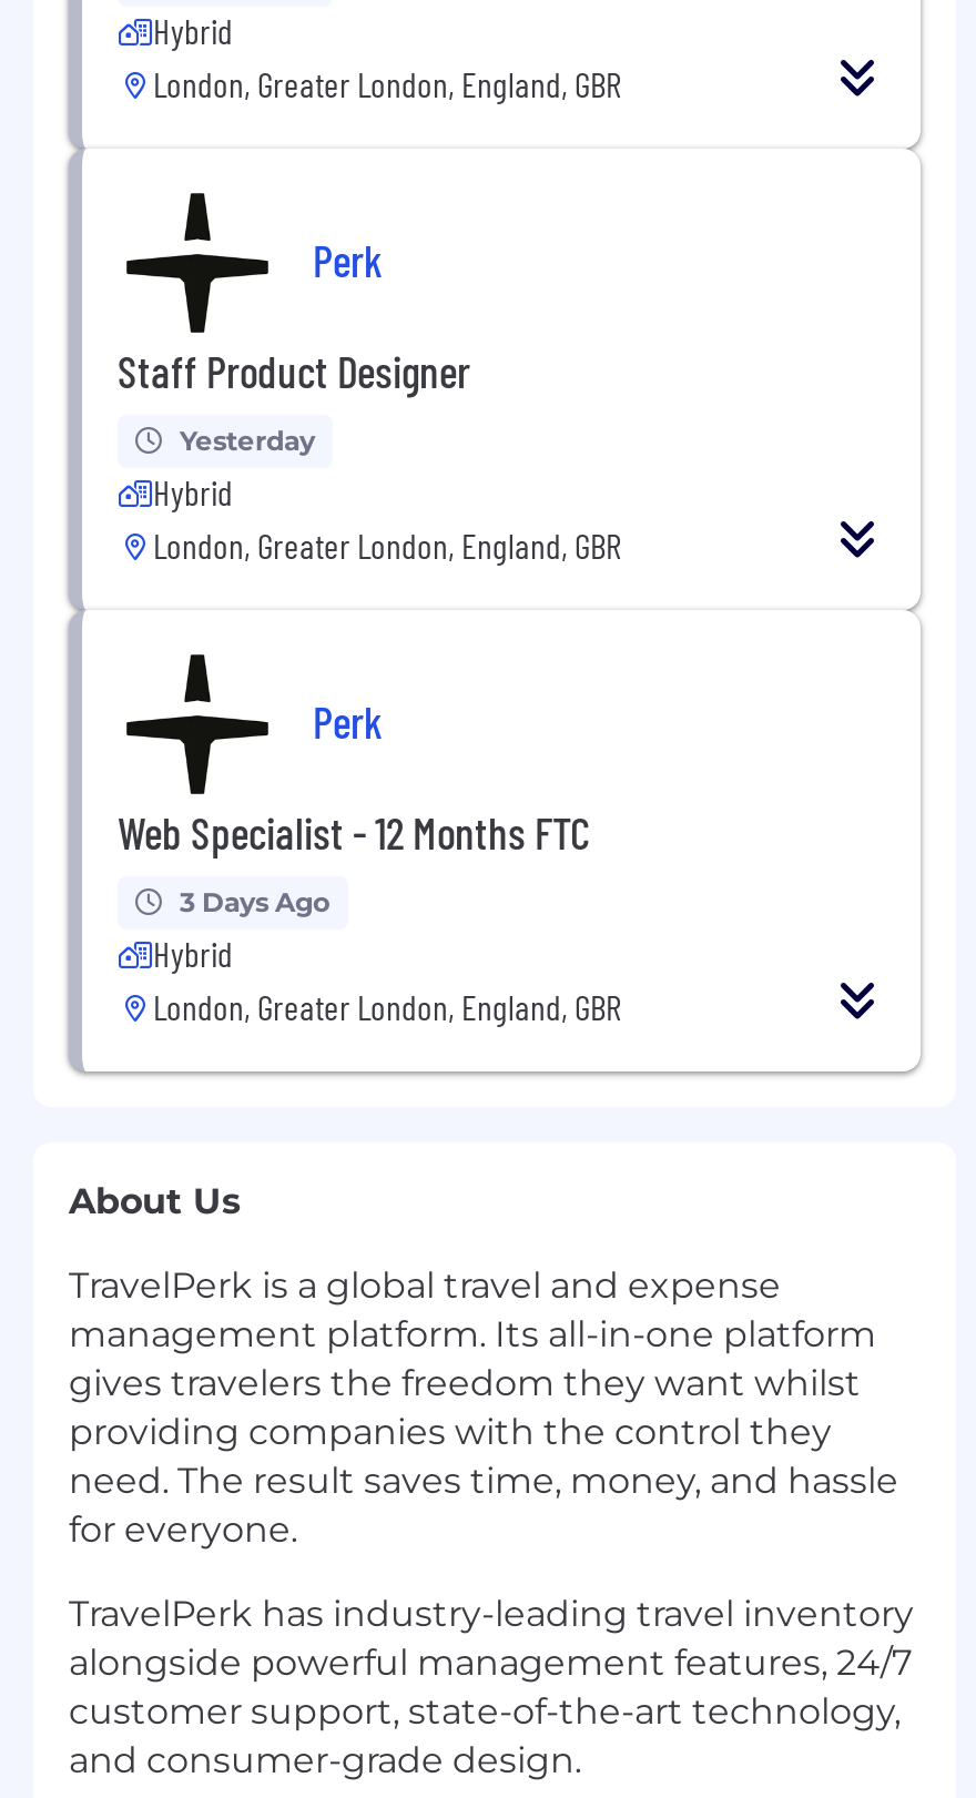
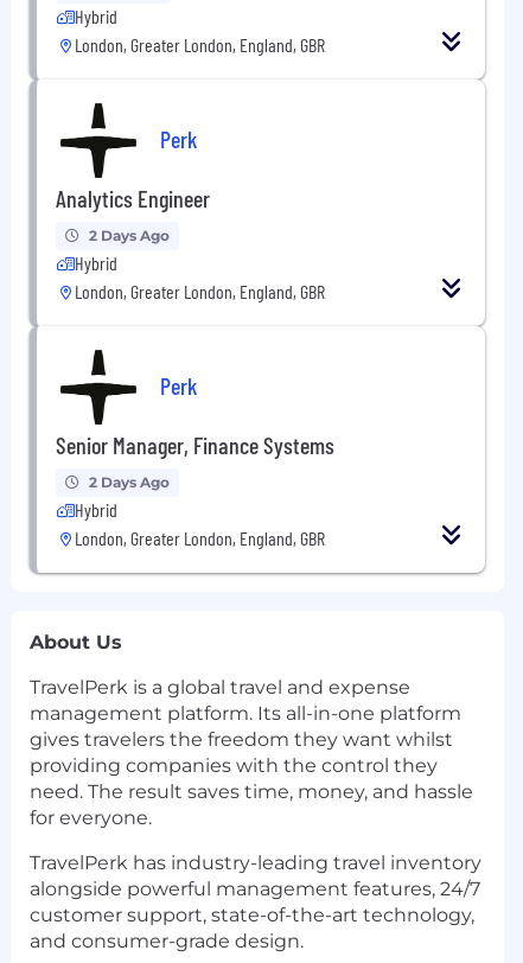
- Staff Product Designer
+ Analytics Engineer

- Yesterday
+ 2 Days Ago

- Web Specialist - 12 Months FTC
+ Senior Manager, Finance Systems

- 3 Days Ago
+ 2 Days Ago
